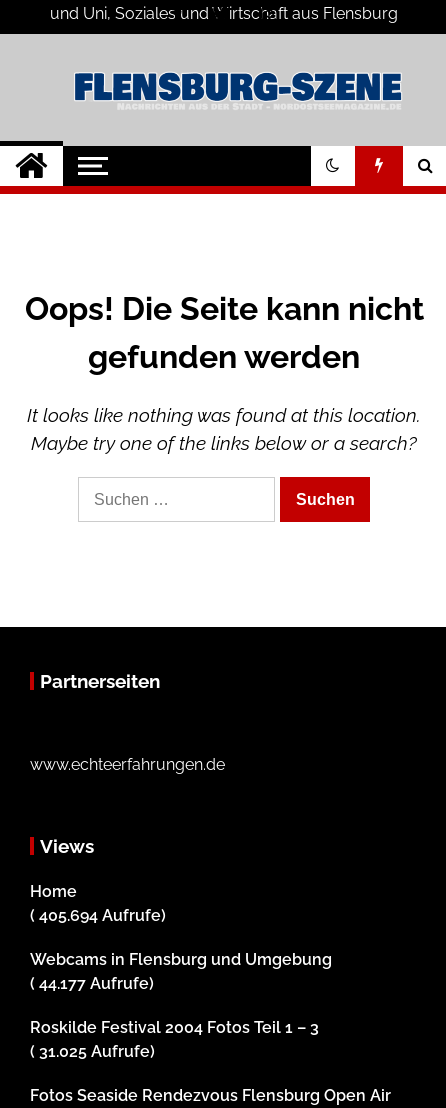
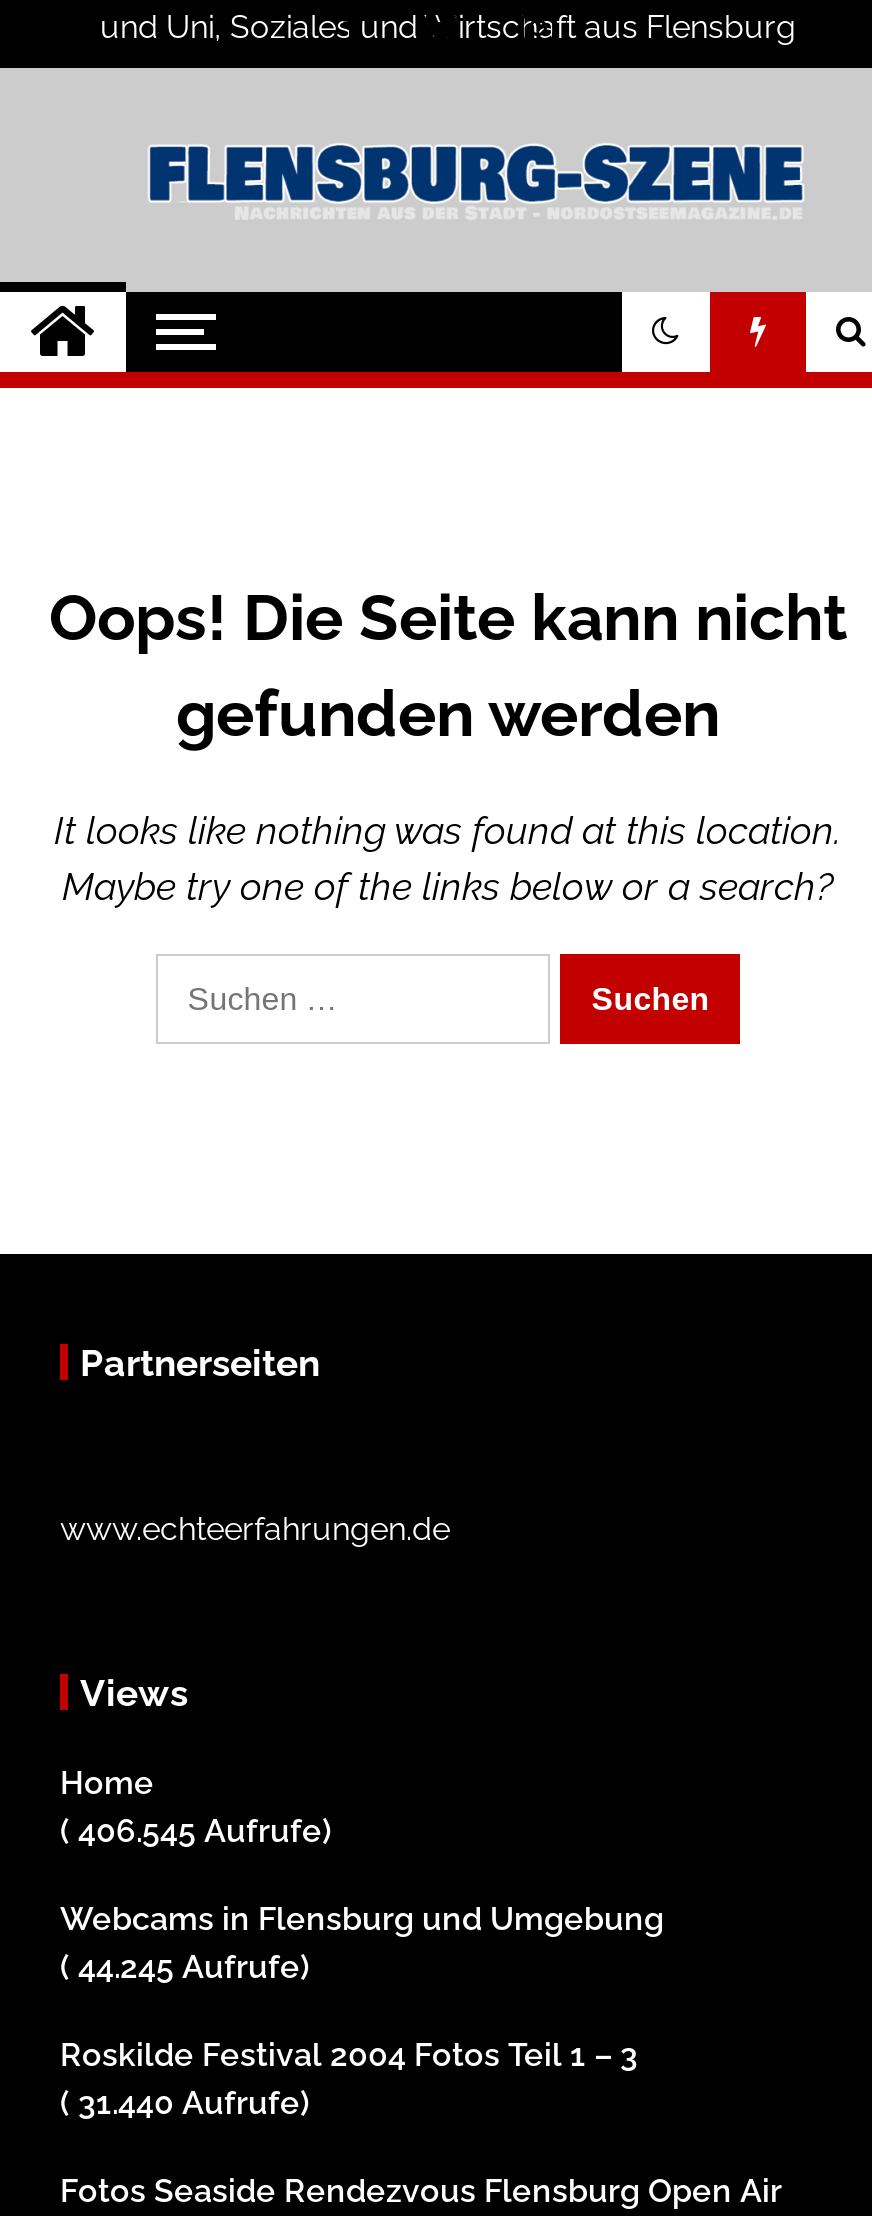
- ( 405.694 Aufrufe)
+ ( 406.545 Aufrufe)

- ( 44.177 Aufrufe)
+ ( 44.245 Aufrufe)

- ( 31.025 Aufrufe)
+ ( 31.440 Aufrufe)
